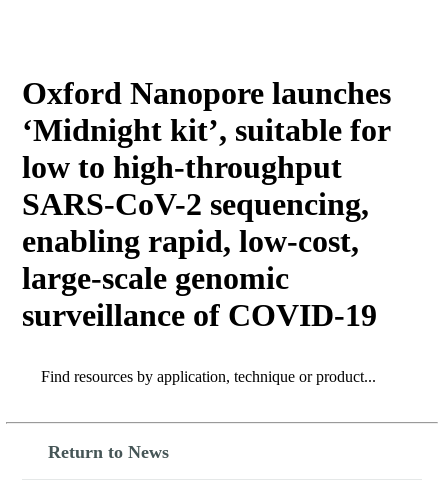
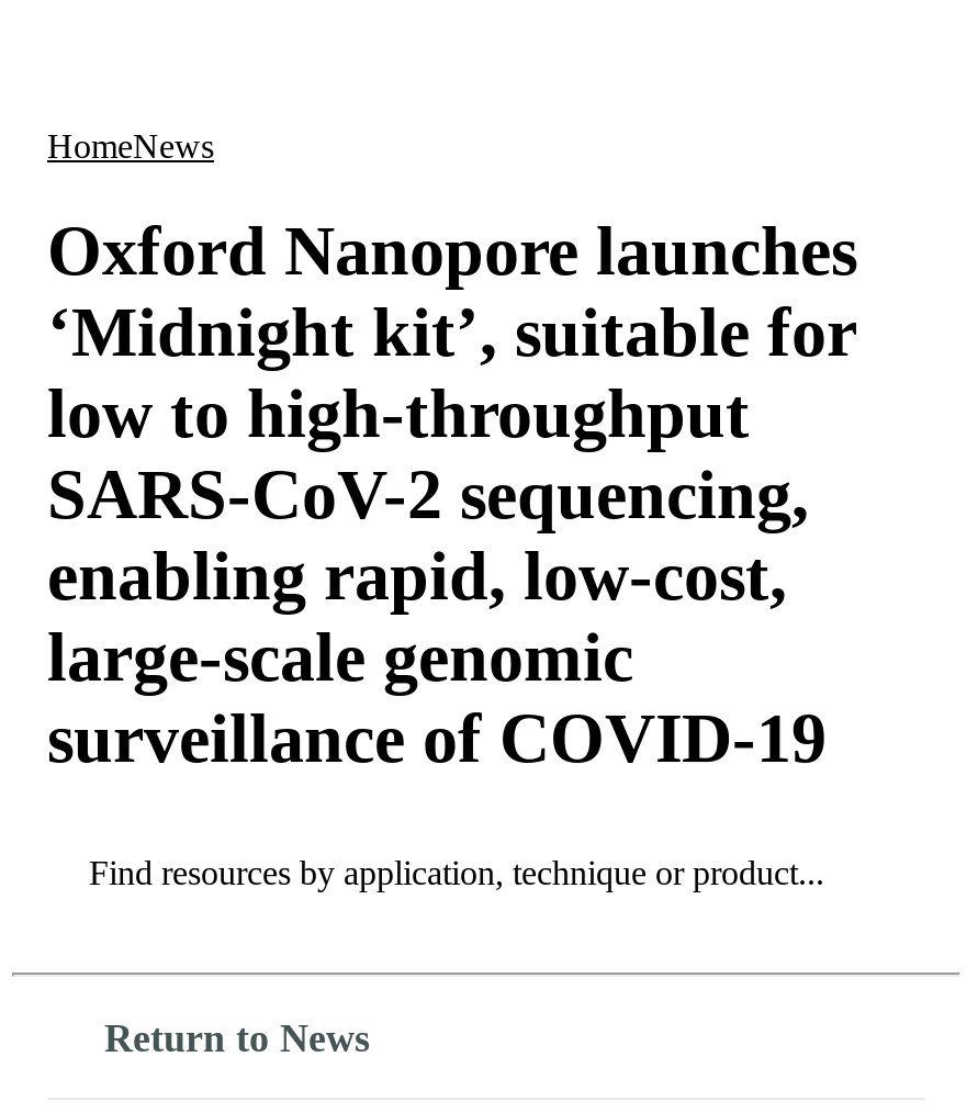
+ HomeNews
